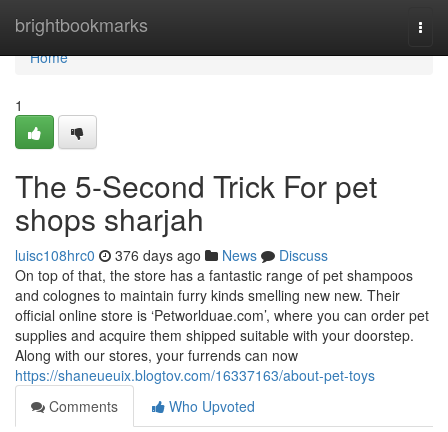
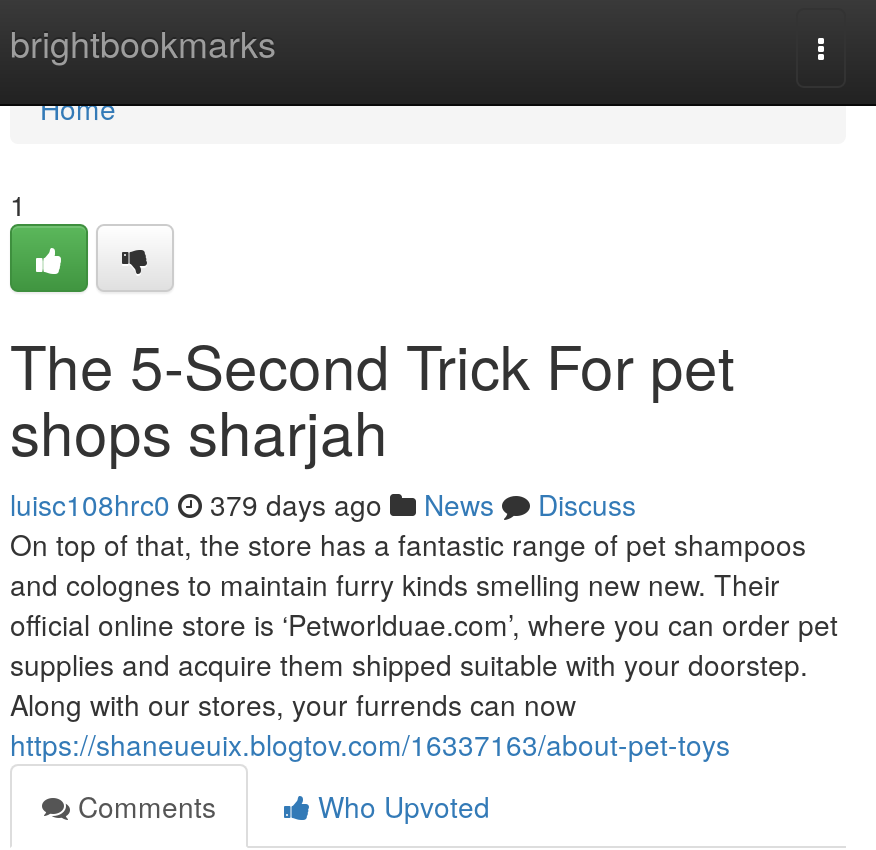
- luisc108hrc0 376 days ago News Discuss
+ luisc108hrc0 379 days ago News Discuss
